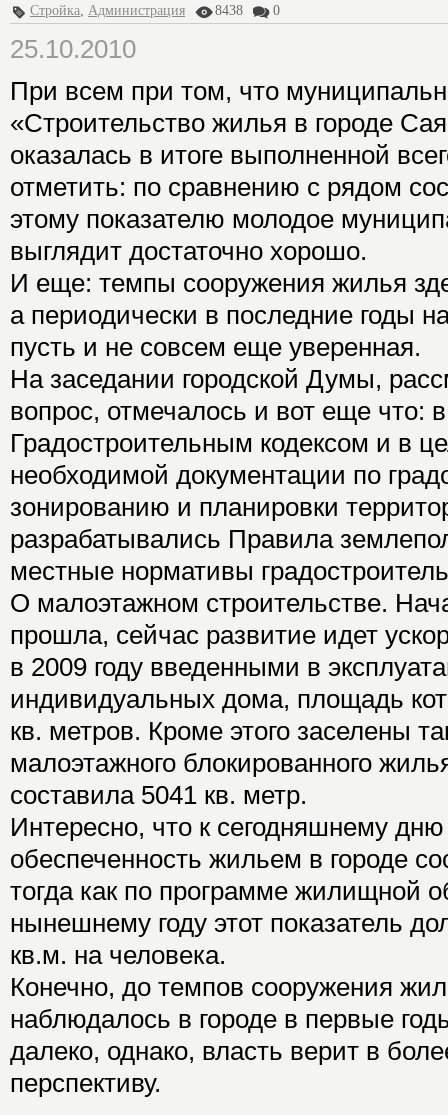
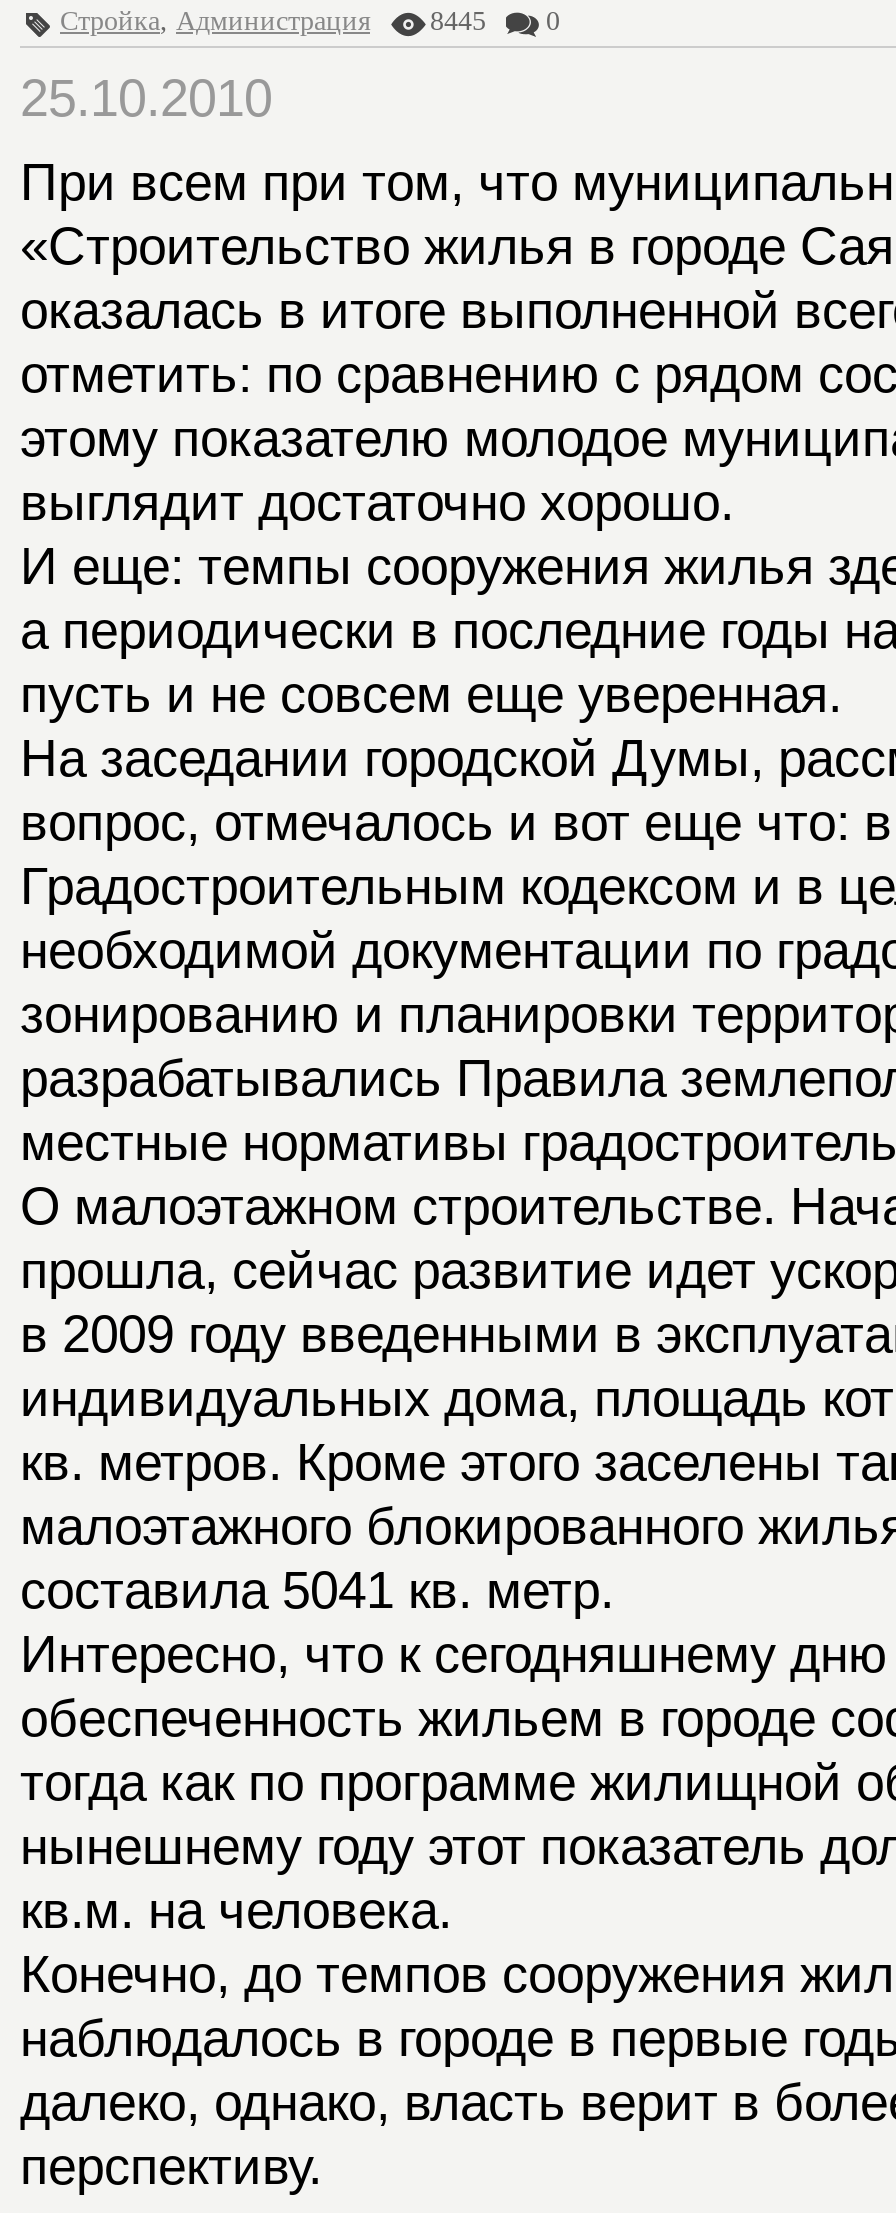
- Стройка, Администрация 8438 0
+ Стройка, Администрация 8445 0
